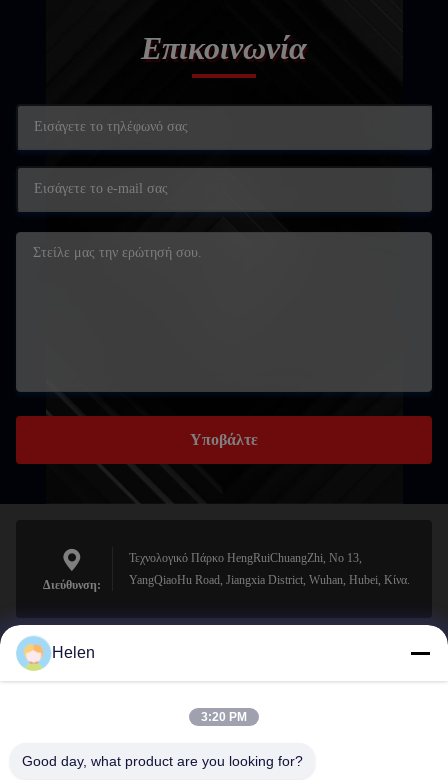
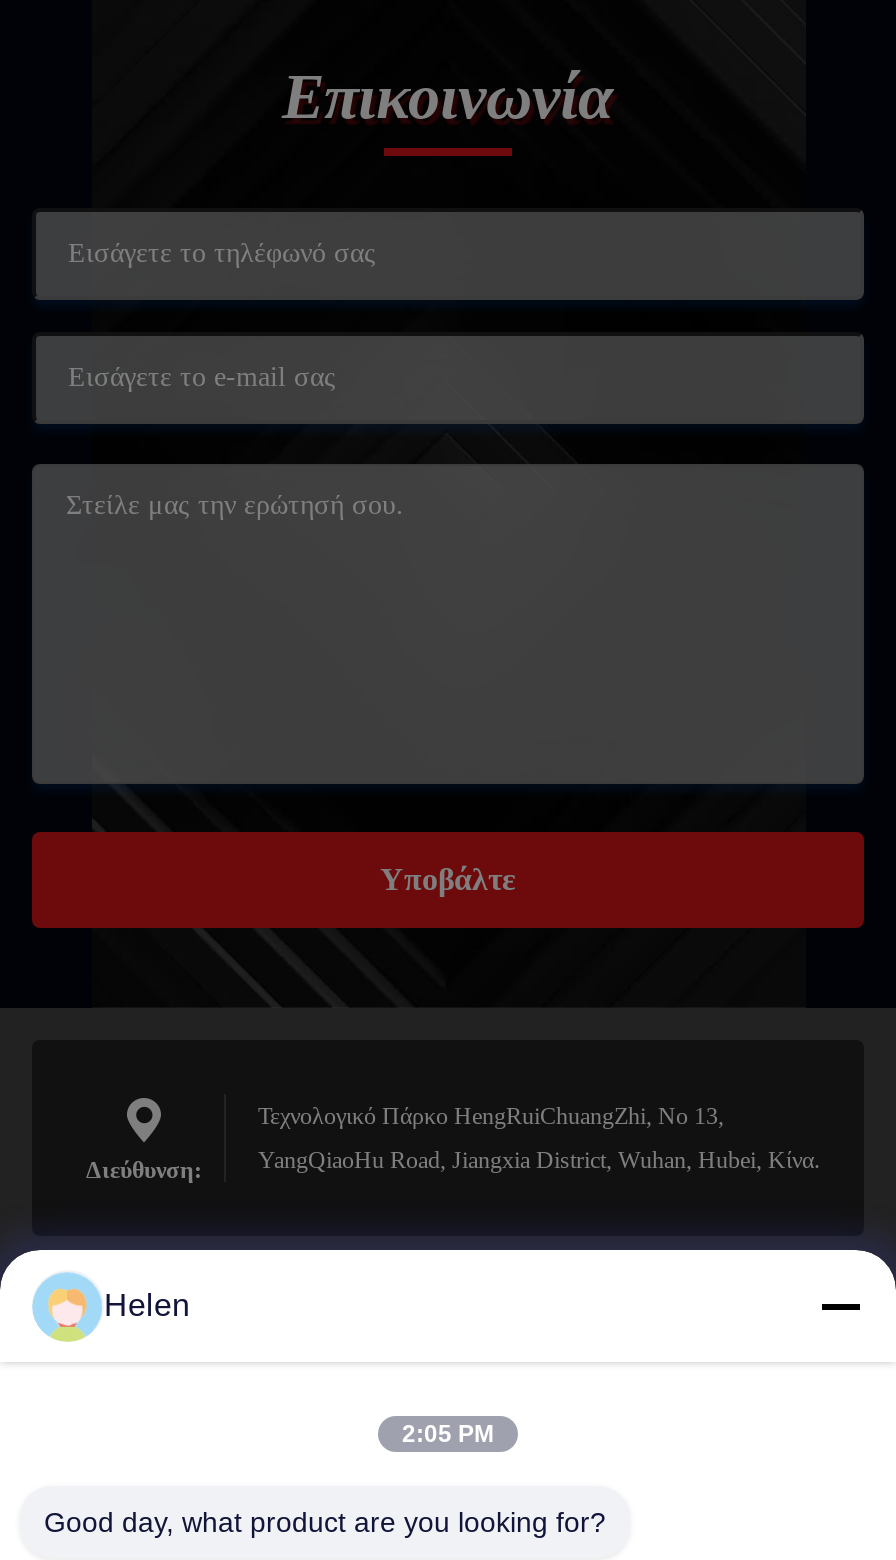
- 3:20 PM
+ 2:05 PM
